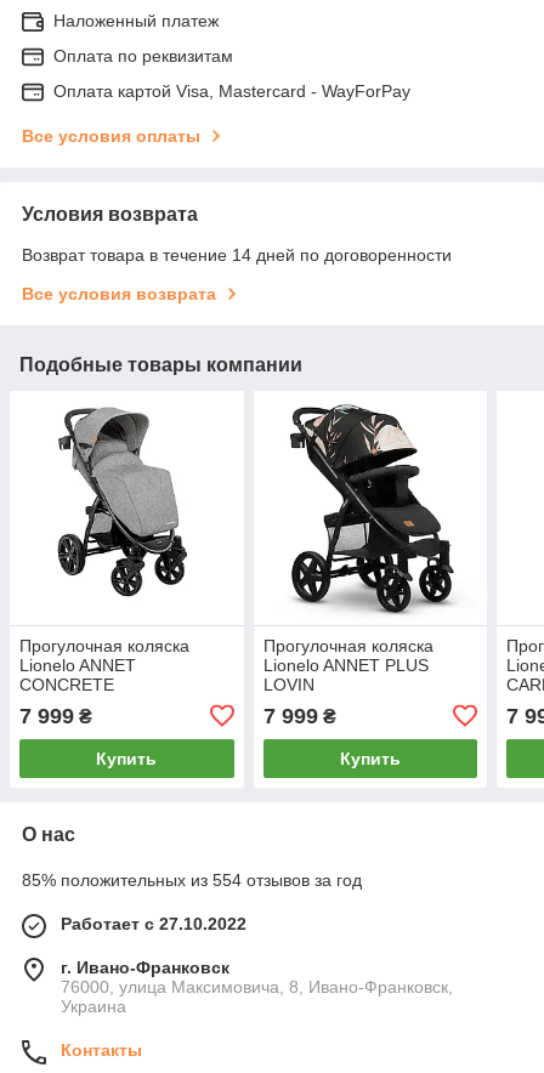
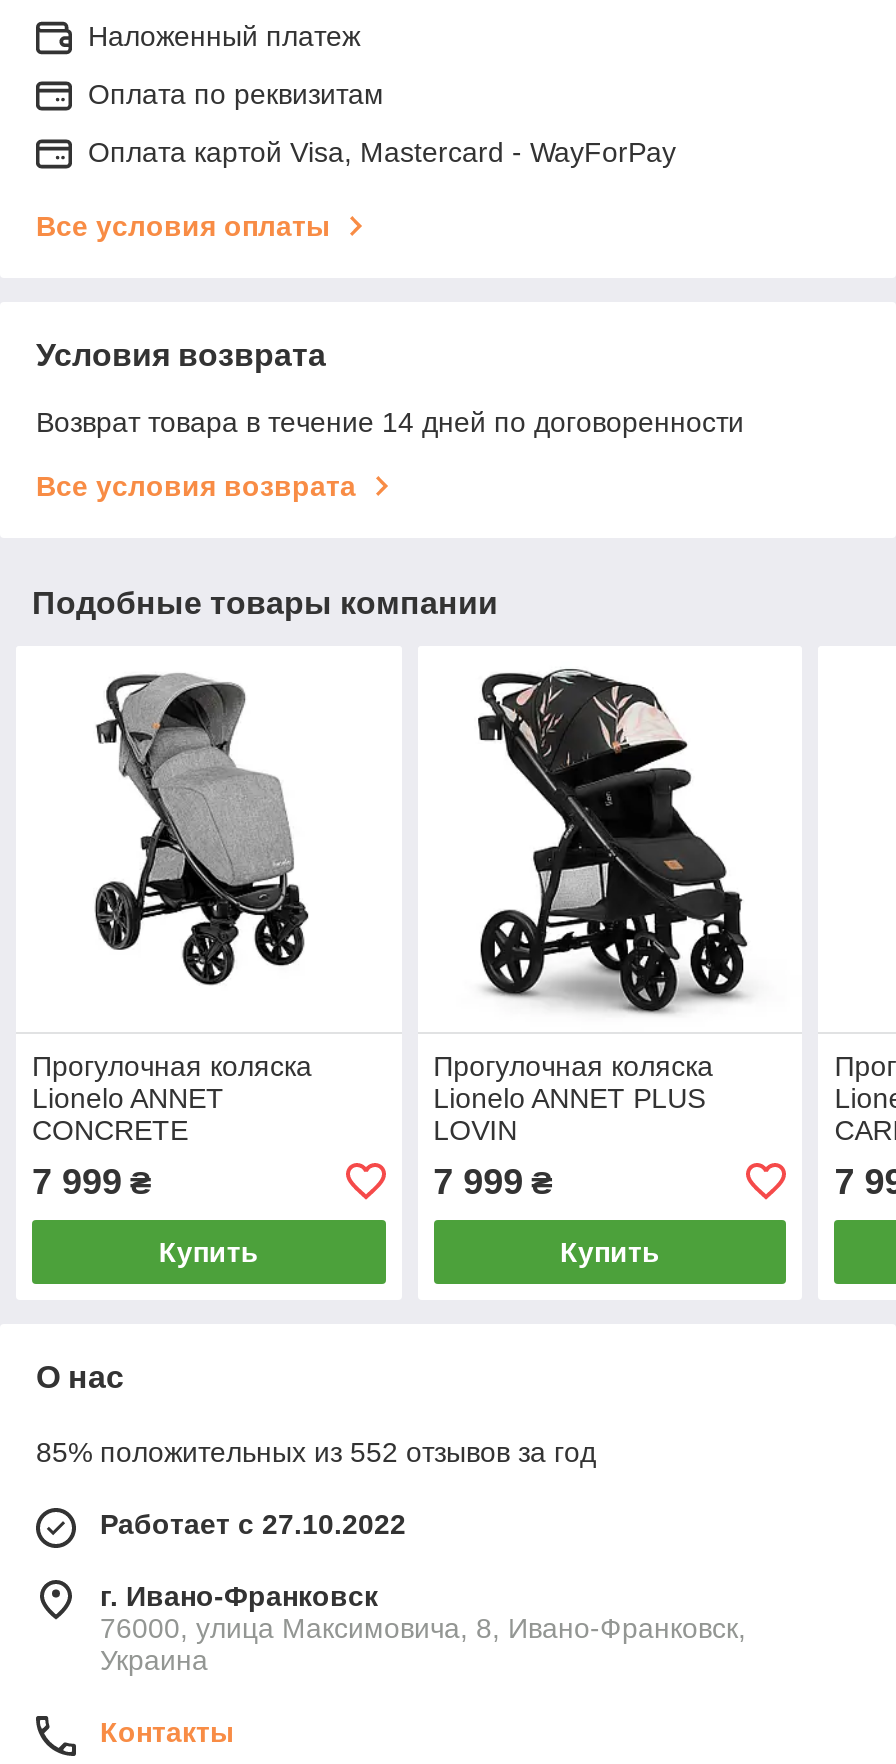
- 85% положительных из 554 отзывов за год
+ 85% положительных из 552 отзывов за год
